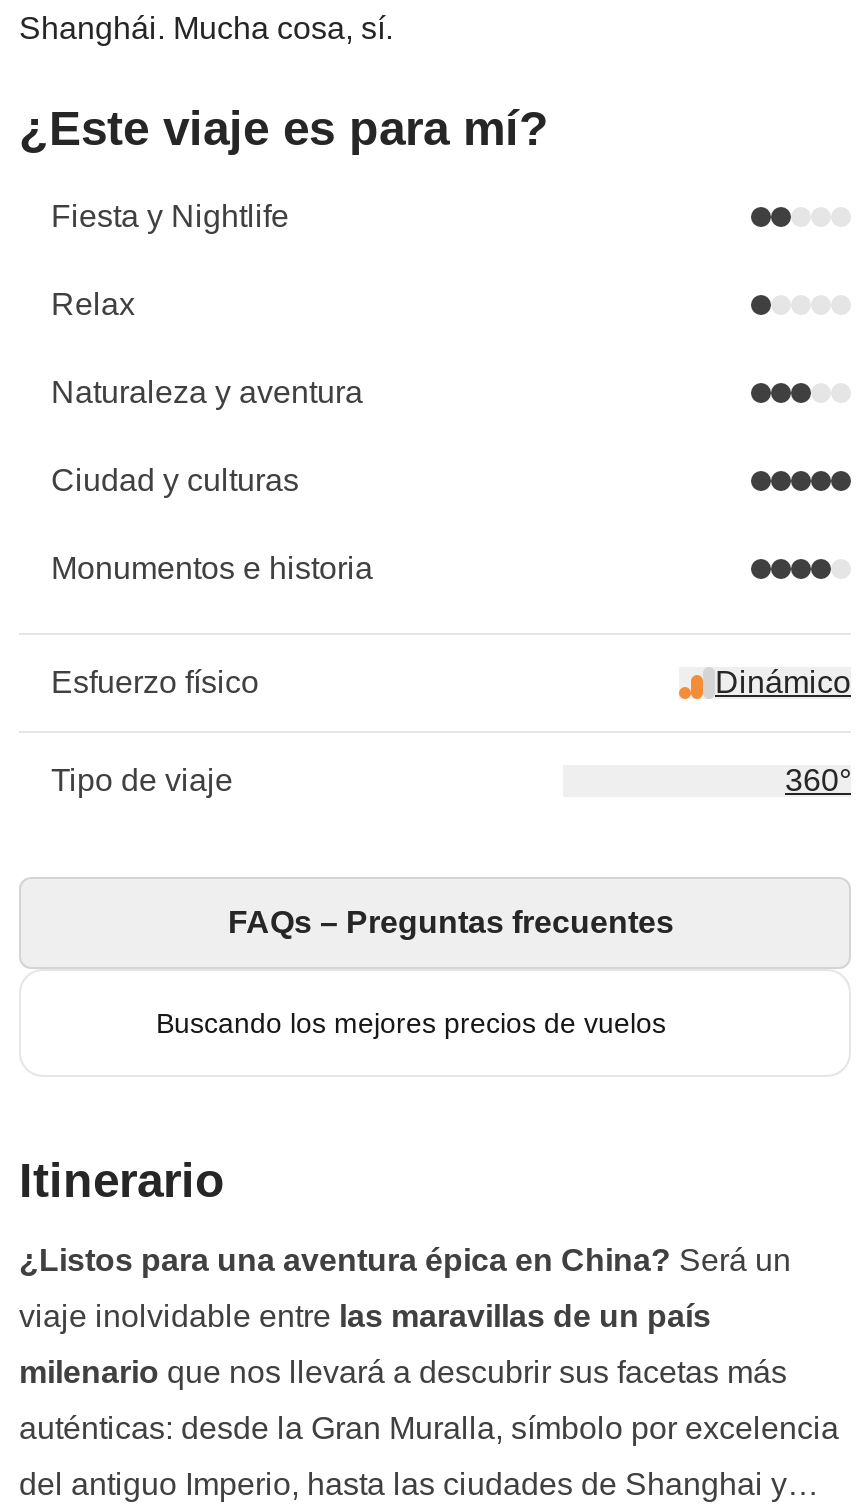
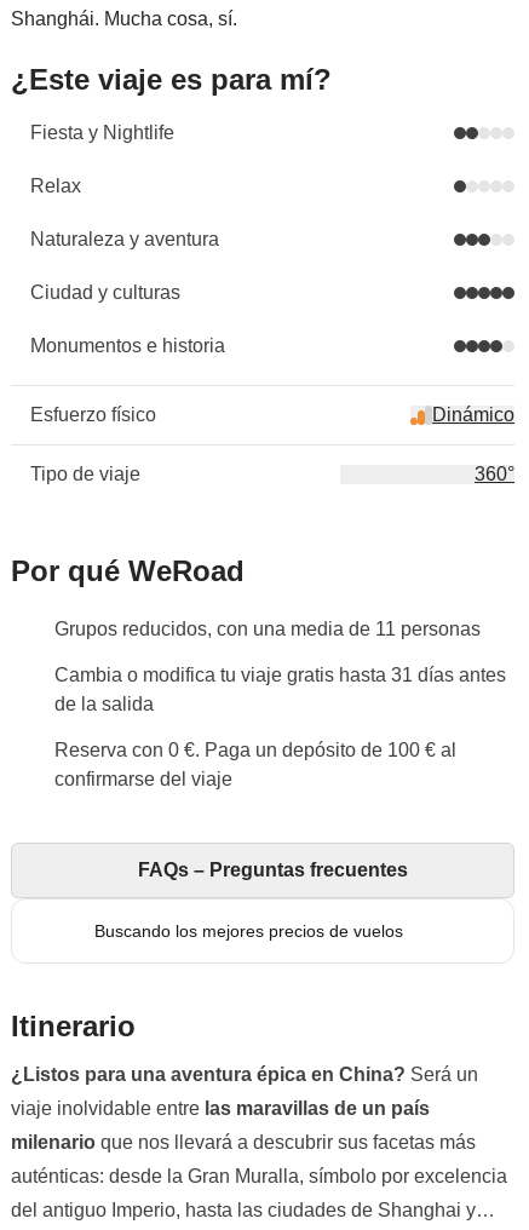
+ Por qué WeRoad
+ Grupos reducidos, con una media de 11 personas
+ Cambia o modifica tu viaje gratis hasta 31 días antes
+ de la salida
+ Reserva con 0 €. Paga un depósito de 100 € al
+ confirmarse del viaje
